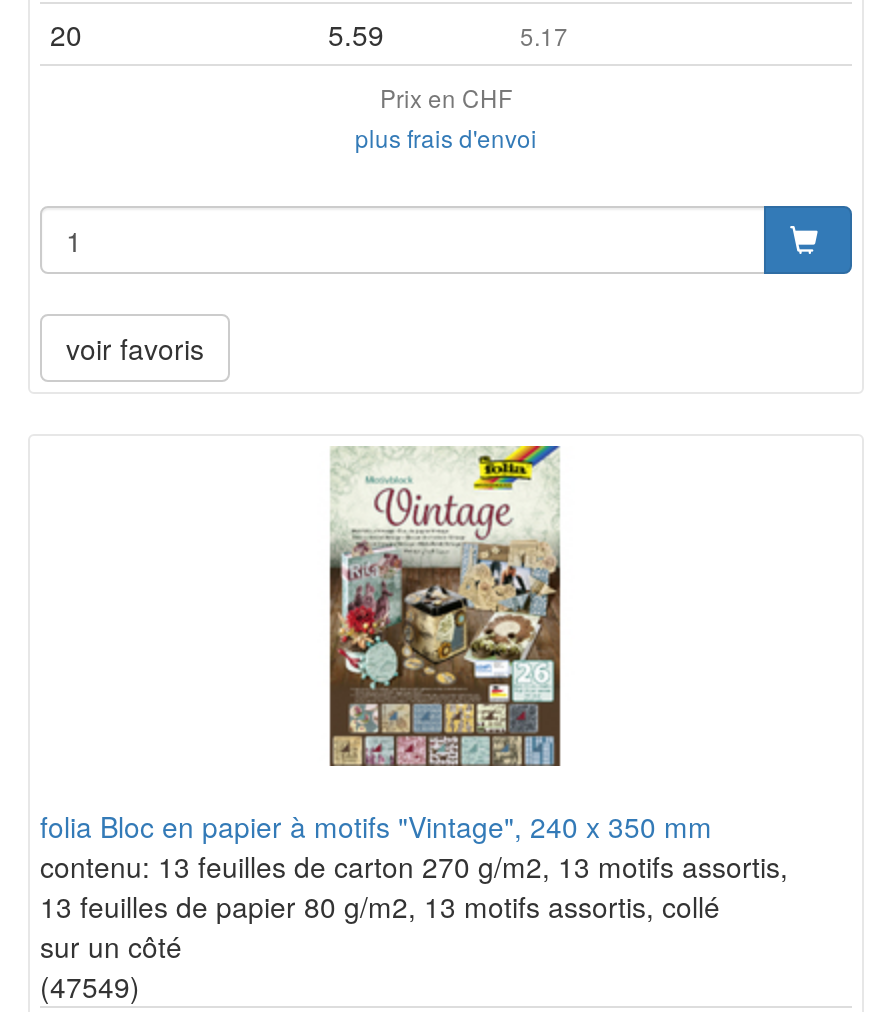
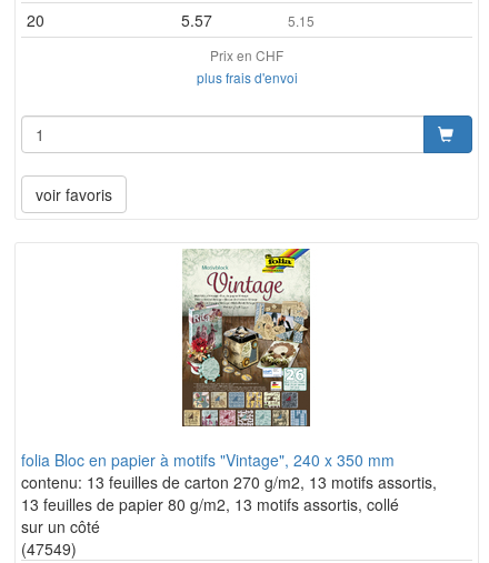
- 5.59
+ 5.57

- 5.17
+ 5.15
